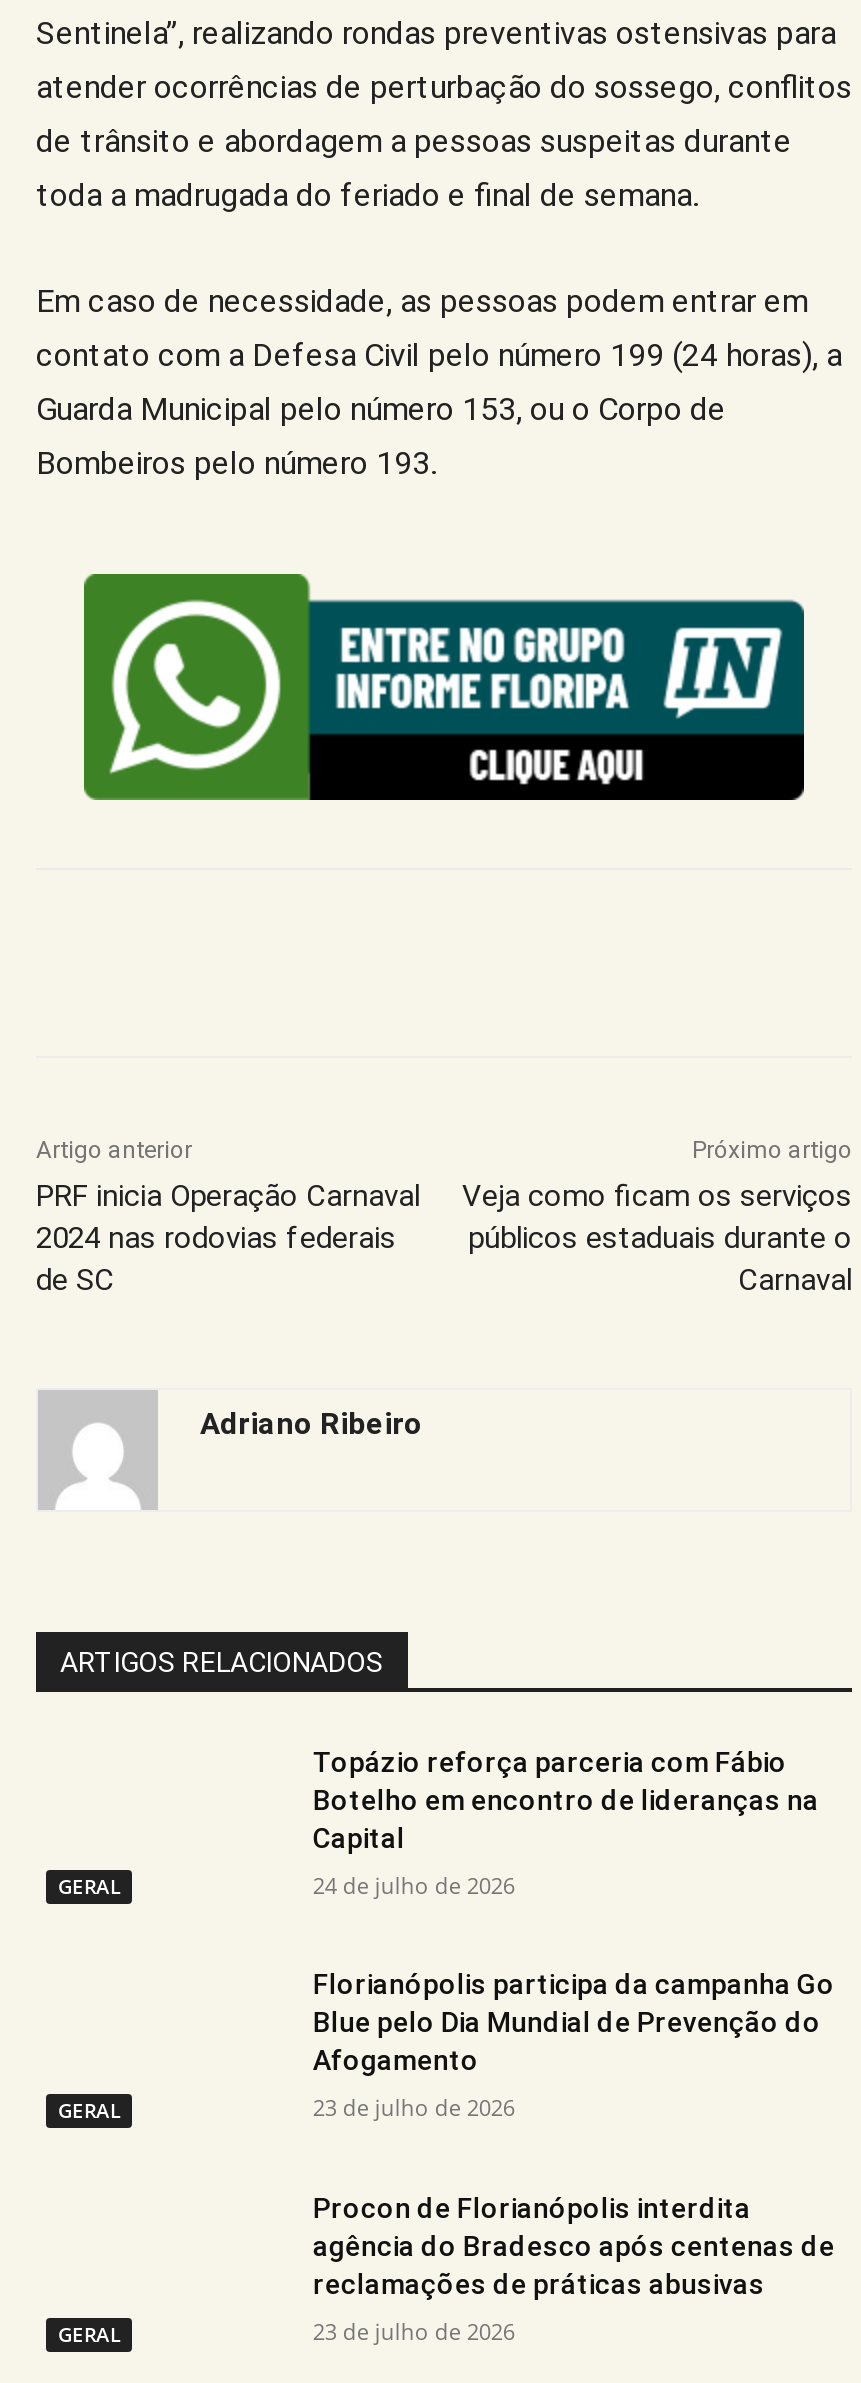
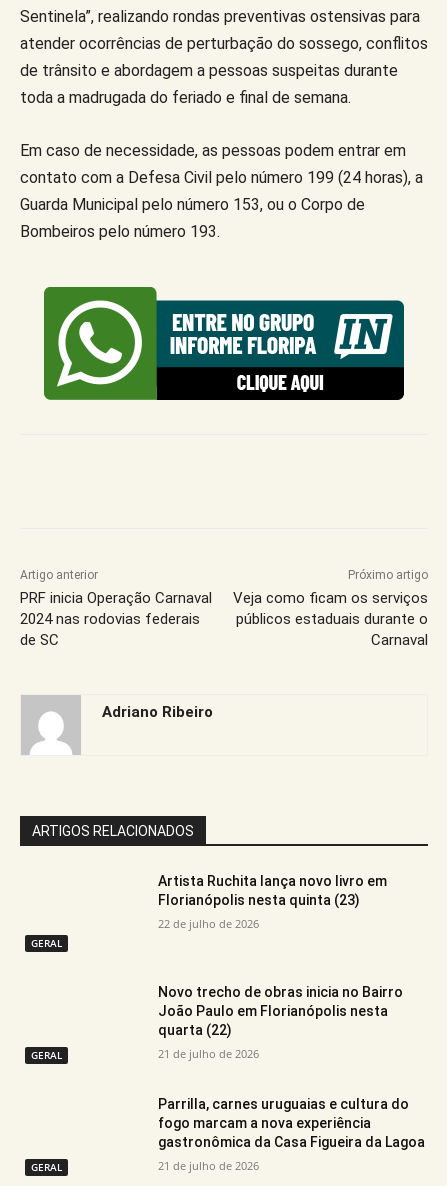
- Topázio reforça parceria com Fábio
- Botelho em encontro de lideranças na
- Capital
+ Artista Ruchita lança novo livro em
+ Florianópolis nesta quinta (23)

- 24 de julho de 2026
+ 22 de julho de 2026

- Florianópolis participa da campanha Go
- Blue pelo Dia Mundial de Prevenção do
- Afogamento
+ Novo trecho de obras inicia no Bairro
+ João Paulo em Florianópolis nesta
+ quarta (22)

- 23 de julho de 2026
+ 21 de julho de 2026

- Procon de Florianópolis interdita
- agência do Bradesco após centenas de
- reclamações de práticas abusivas
+ Parrilla, carnes uruguaias e cultura do
+ fogo marcam a nova experiência
+ gastronômica da Casa Figueira da Lagoa

- 23 de julho de 2026
+ 21 de julho de 2026
